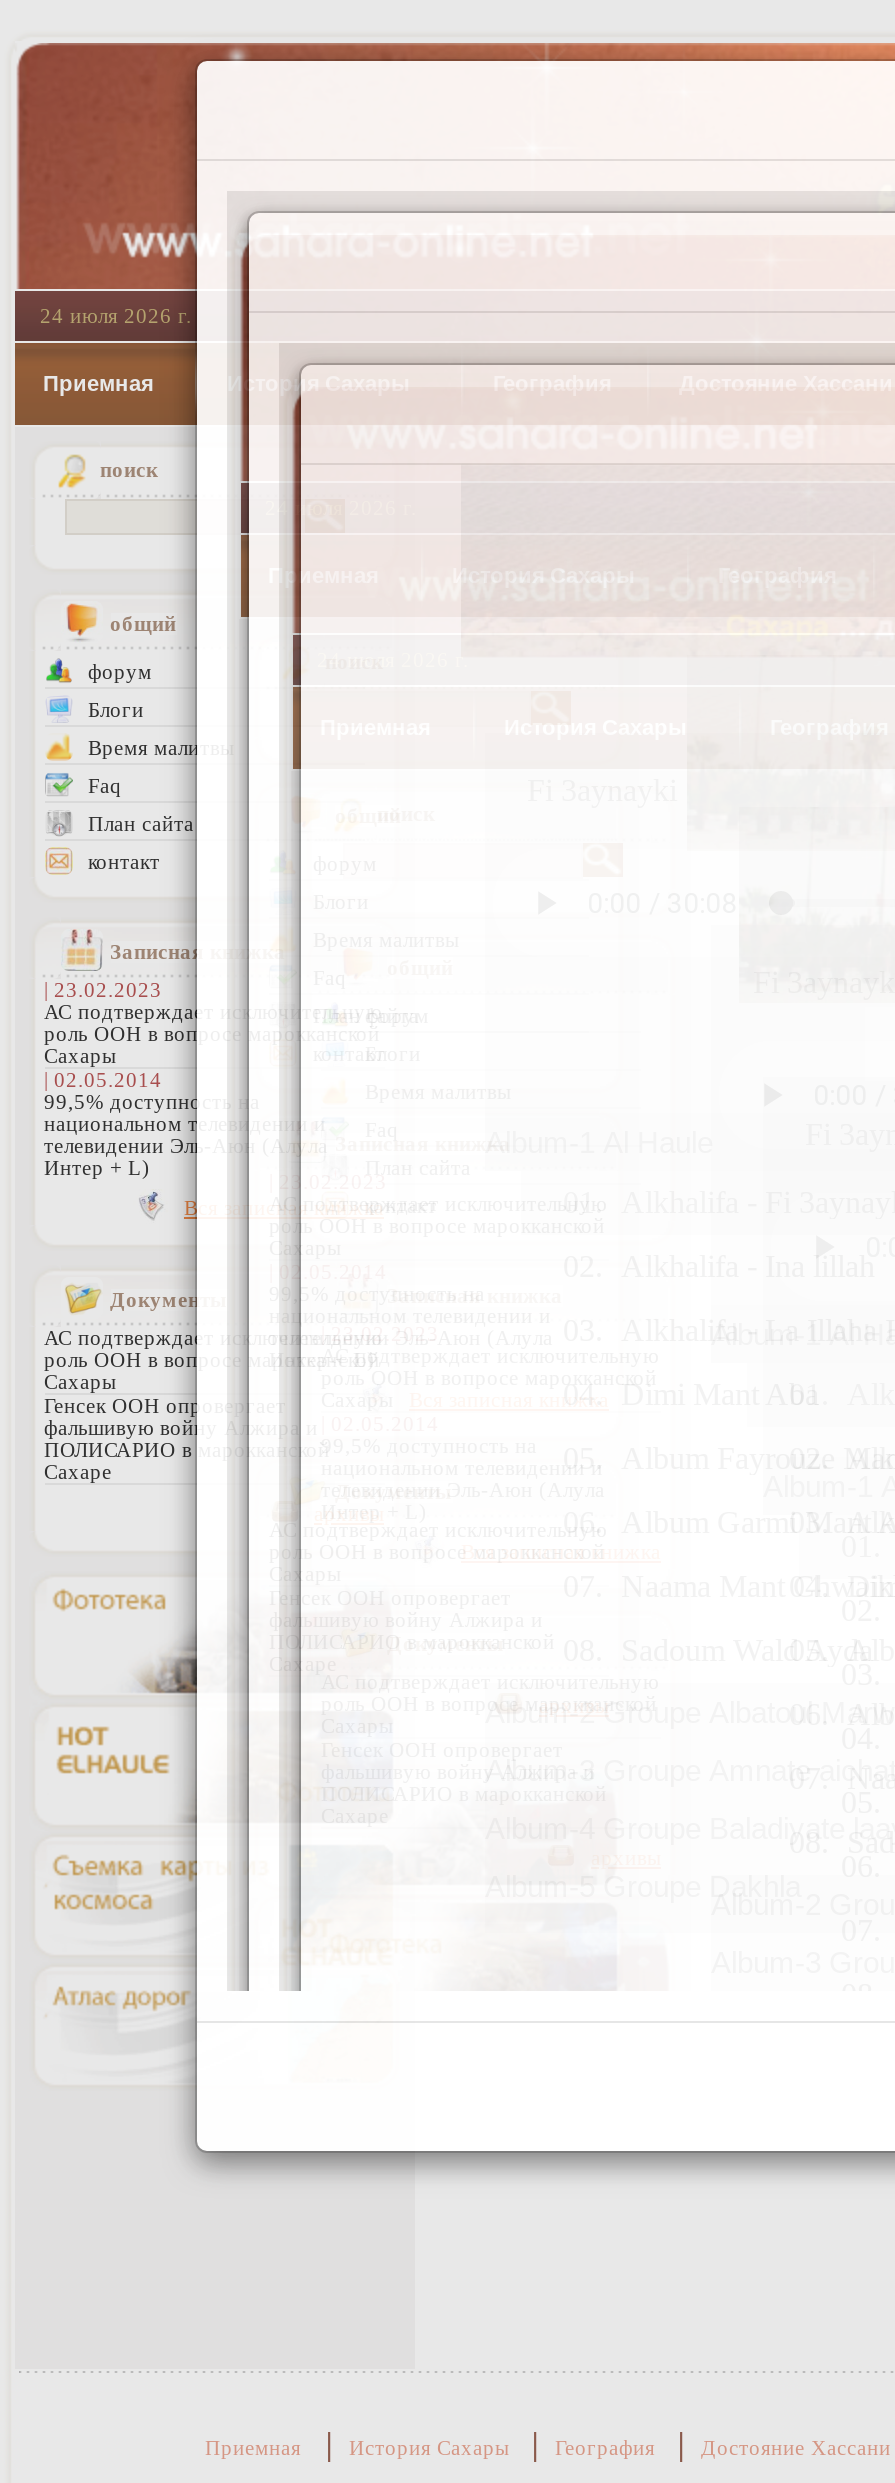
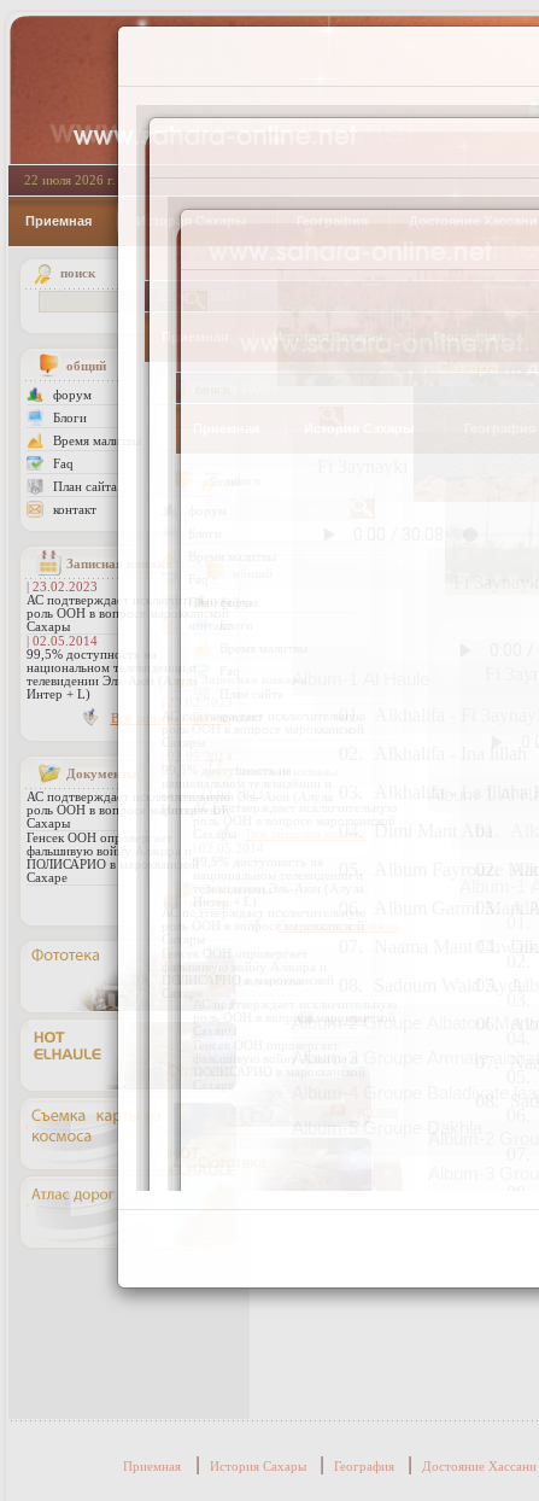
- 24 июля 2026 г.
+ 22 июля 2026 г.
